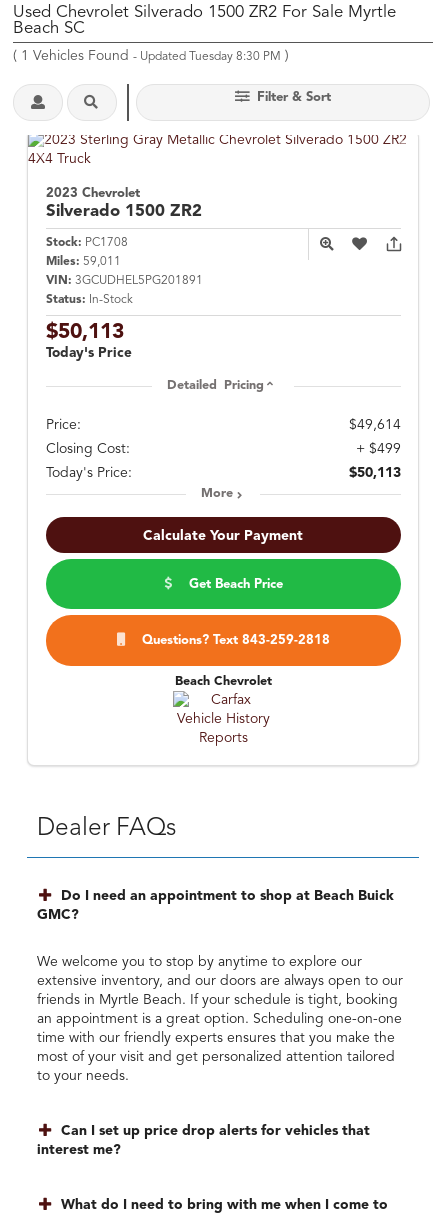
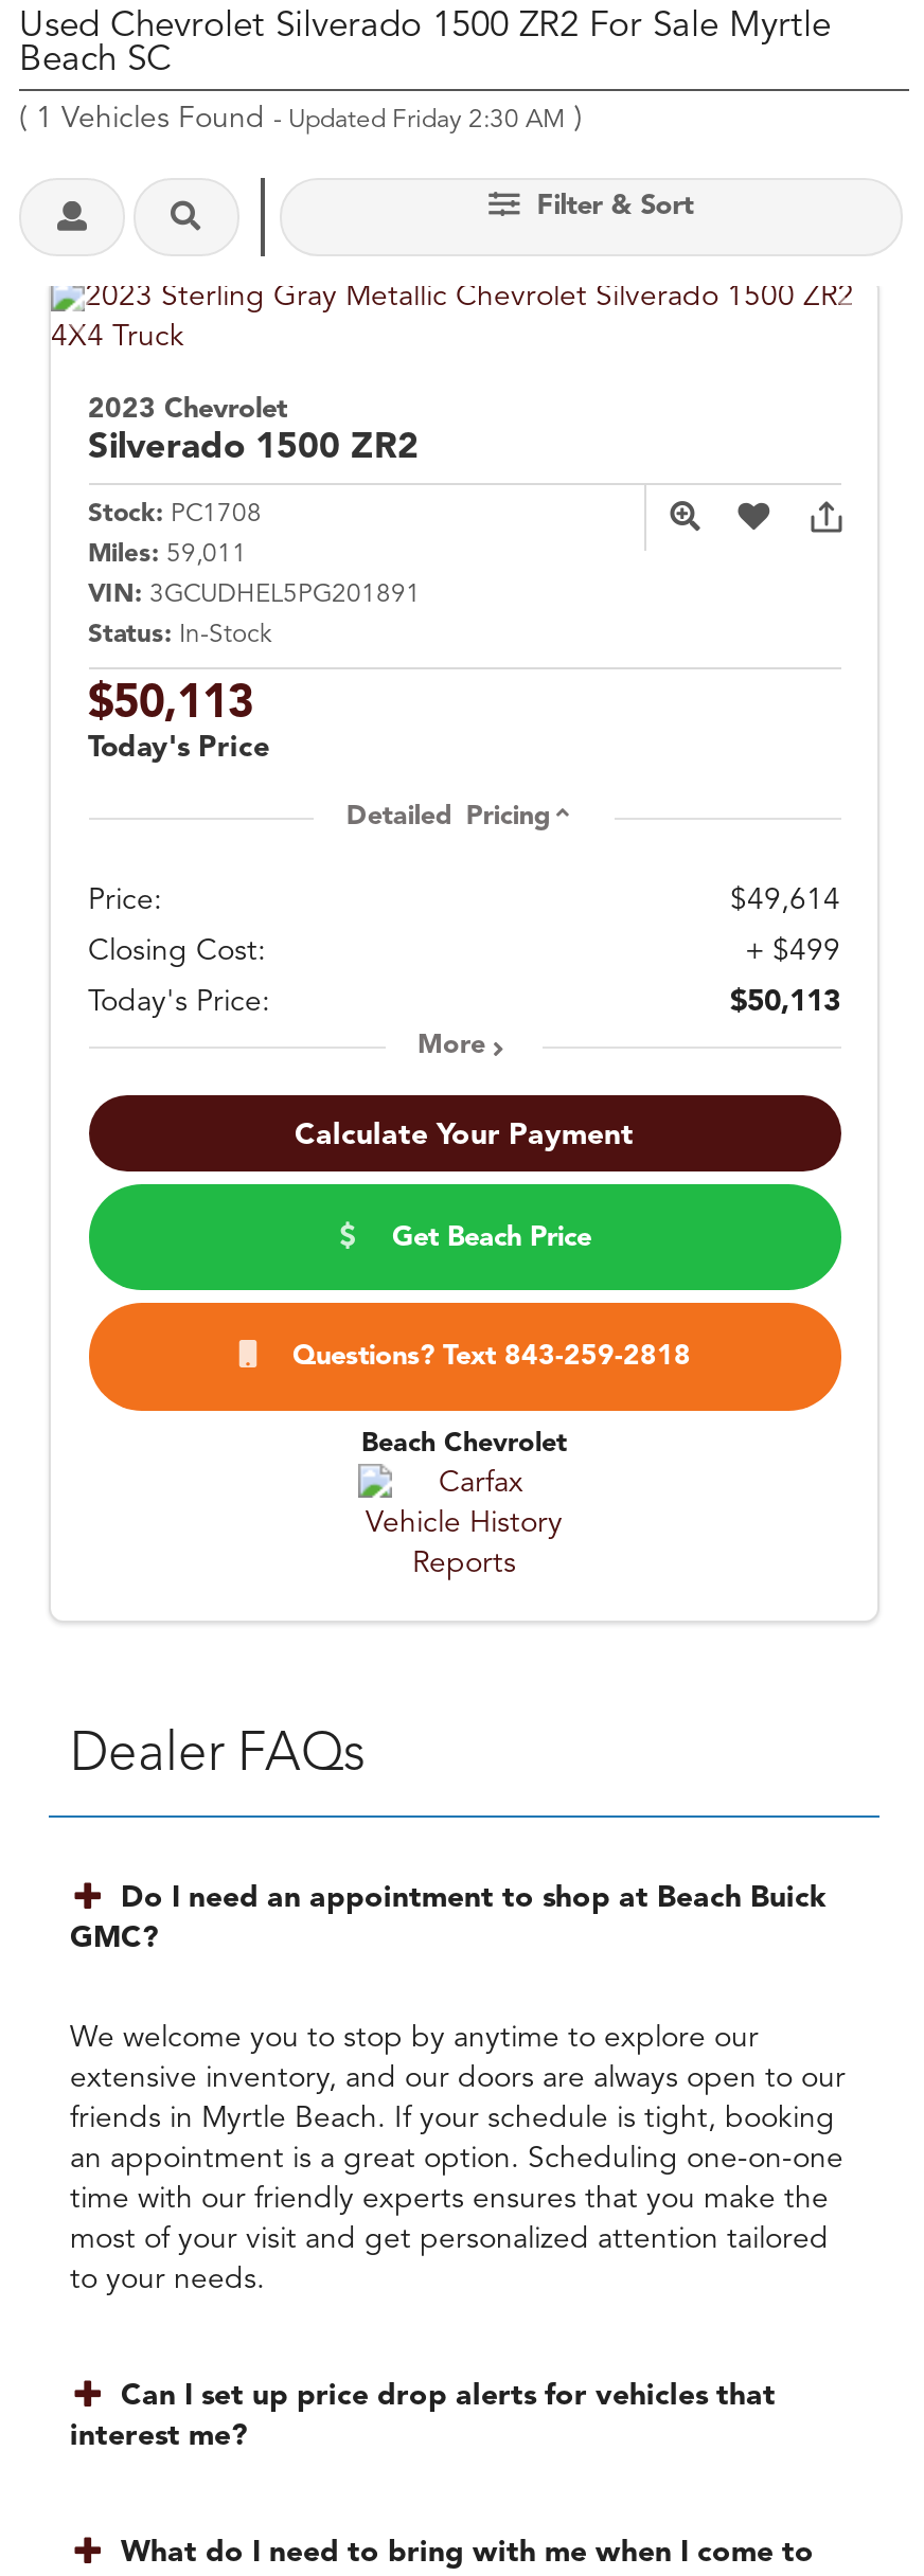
- (1 Vehicles Found - Updated Tuesday 8:30 PM)
+ (1 Vehicles Found - Updated Friday 2:30 AM)
